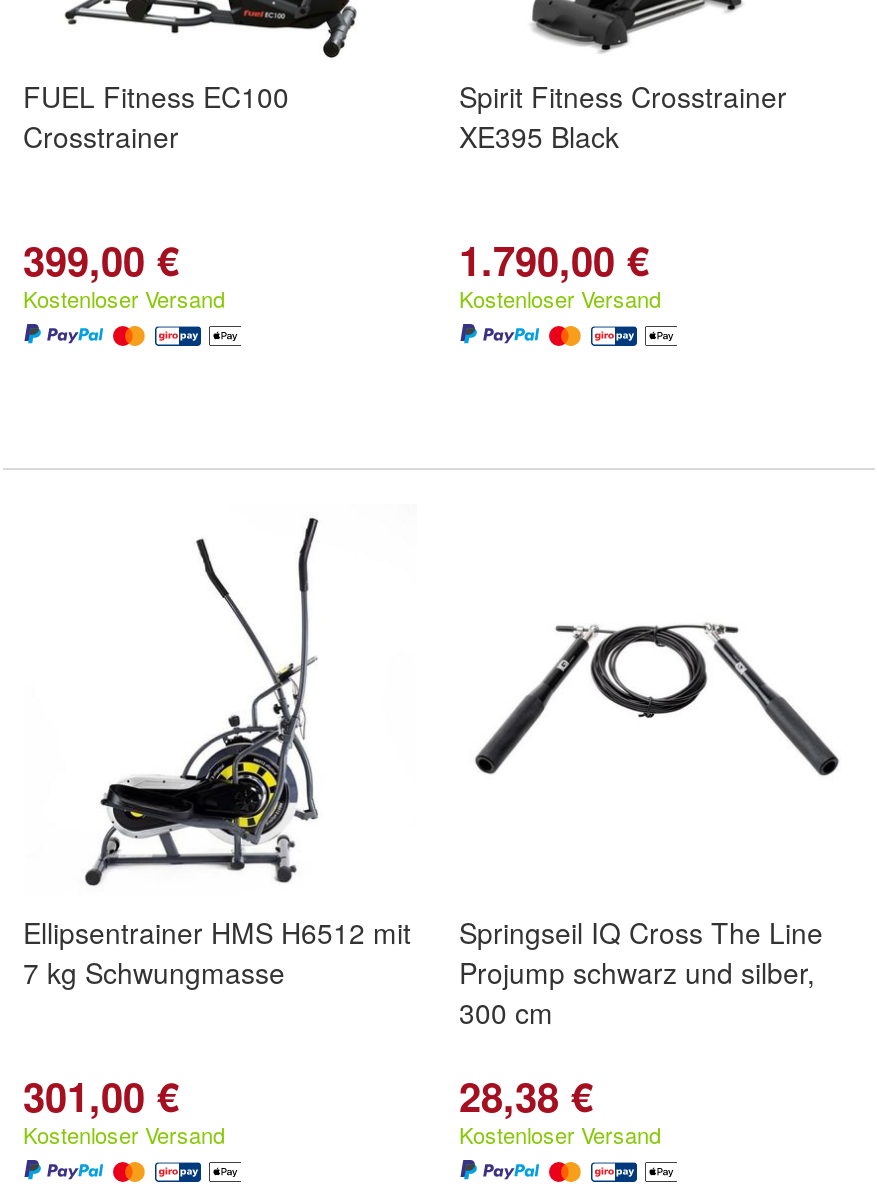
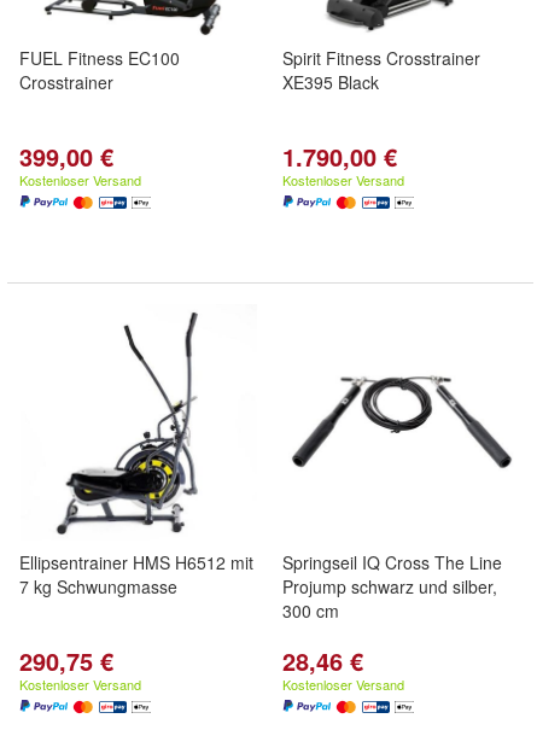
- 301,00 €
+ 290,75 €

- 28,38 €
+ 28,46 €
